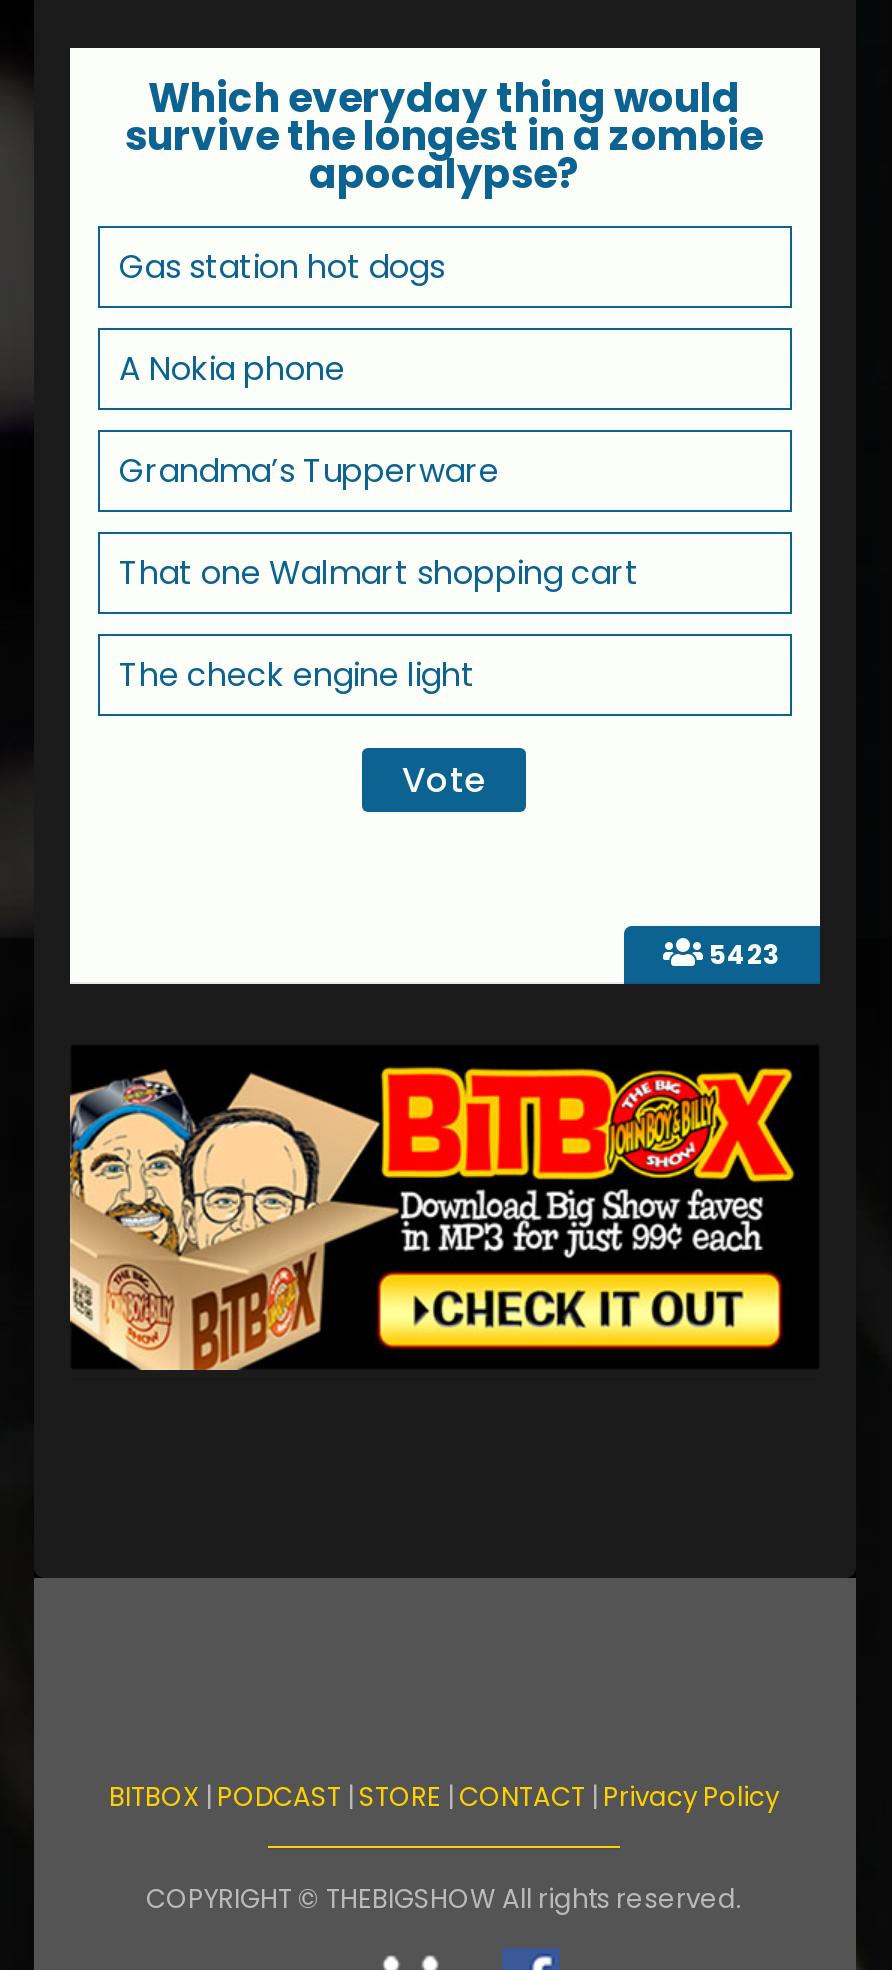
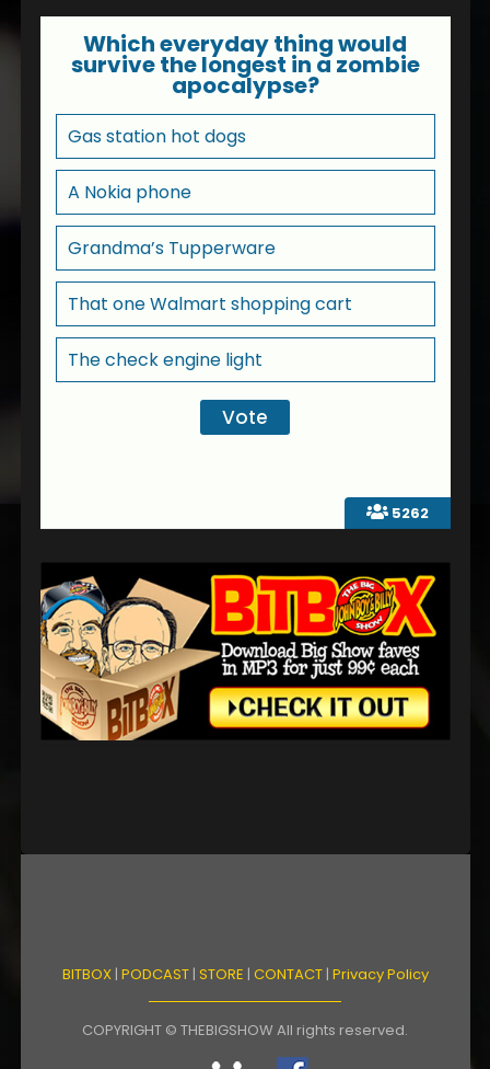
- 5423
+ 5262
